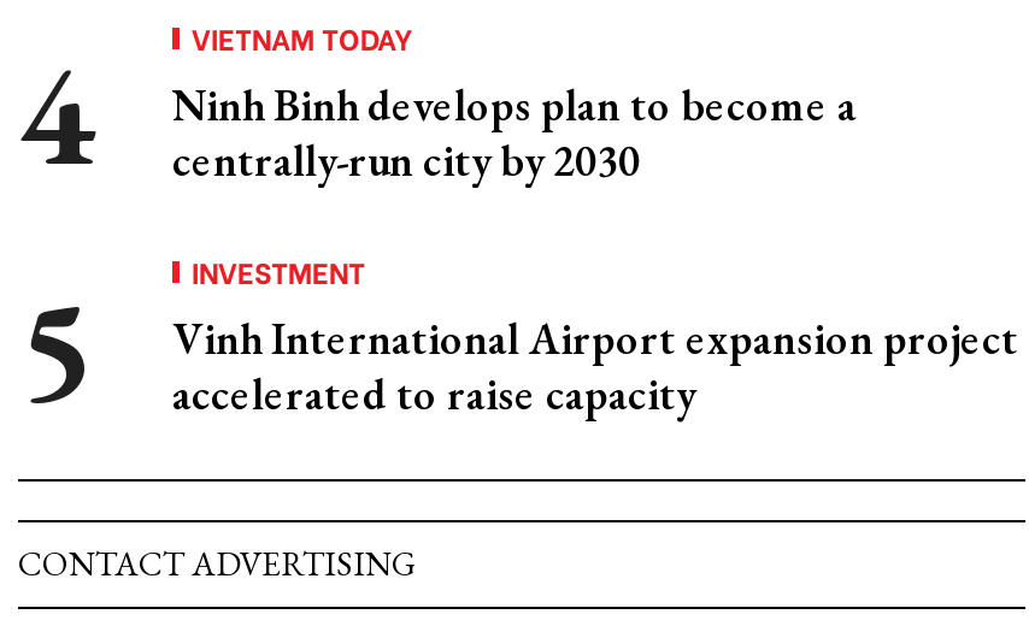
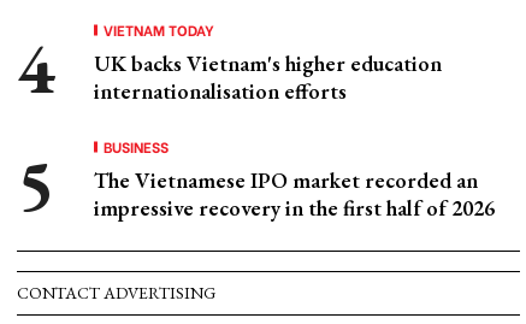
- Ninh Binh develops plan to become a
- centrally-run city by 2030
+ UK backs Vietnam's higher education
+ internationalisation efforts

- INVESTMENT
- Vinh International Airport expansion project
- accelerated to raise capacity
+ BUSINESS
+ The Vietnamese IPO market recorded an
+ impressive recovery in the first half of 2026
